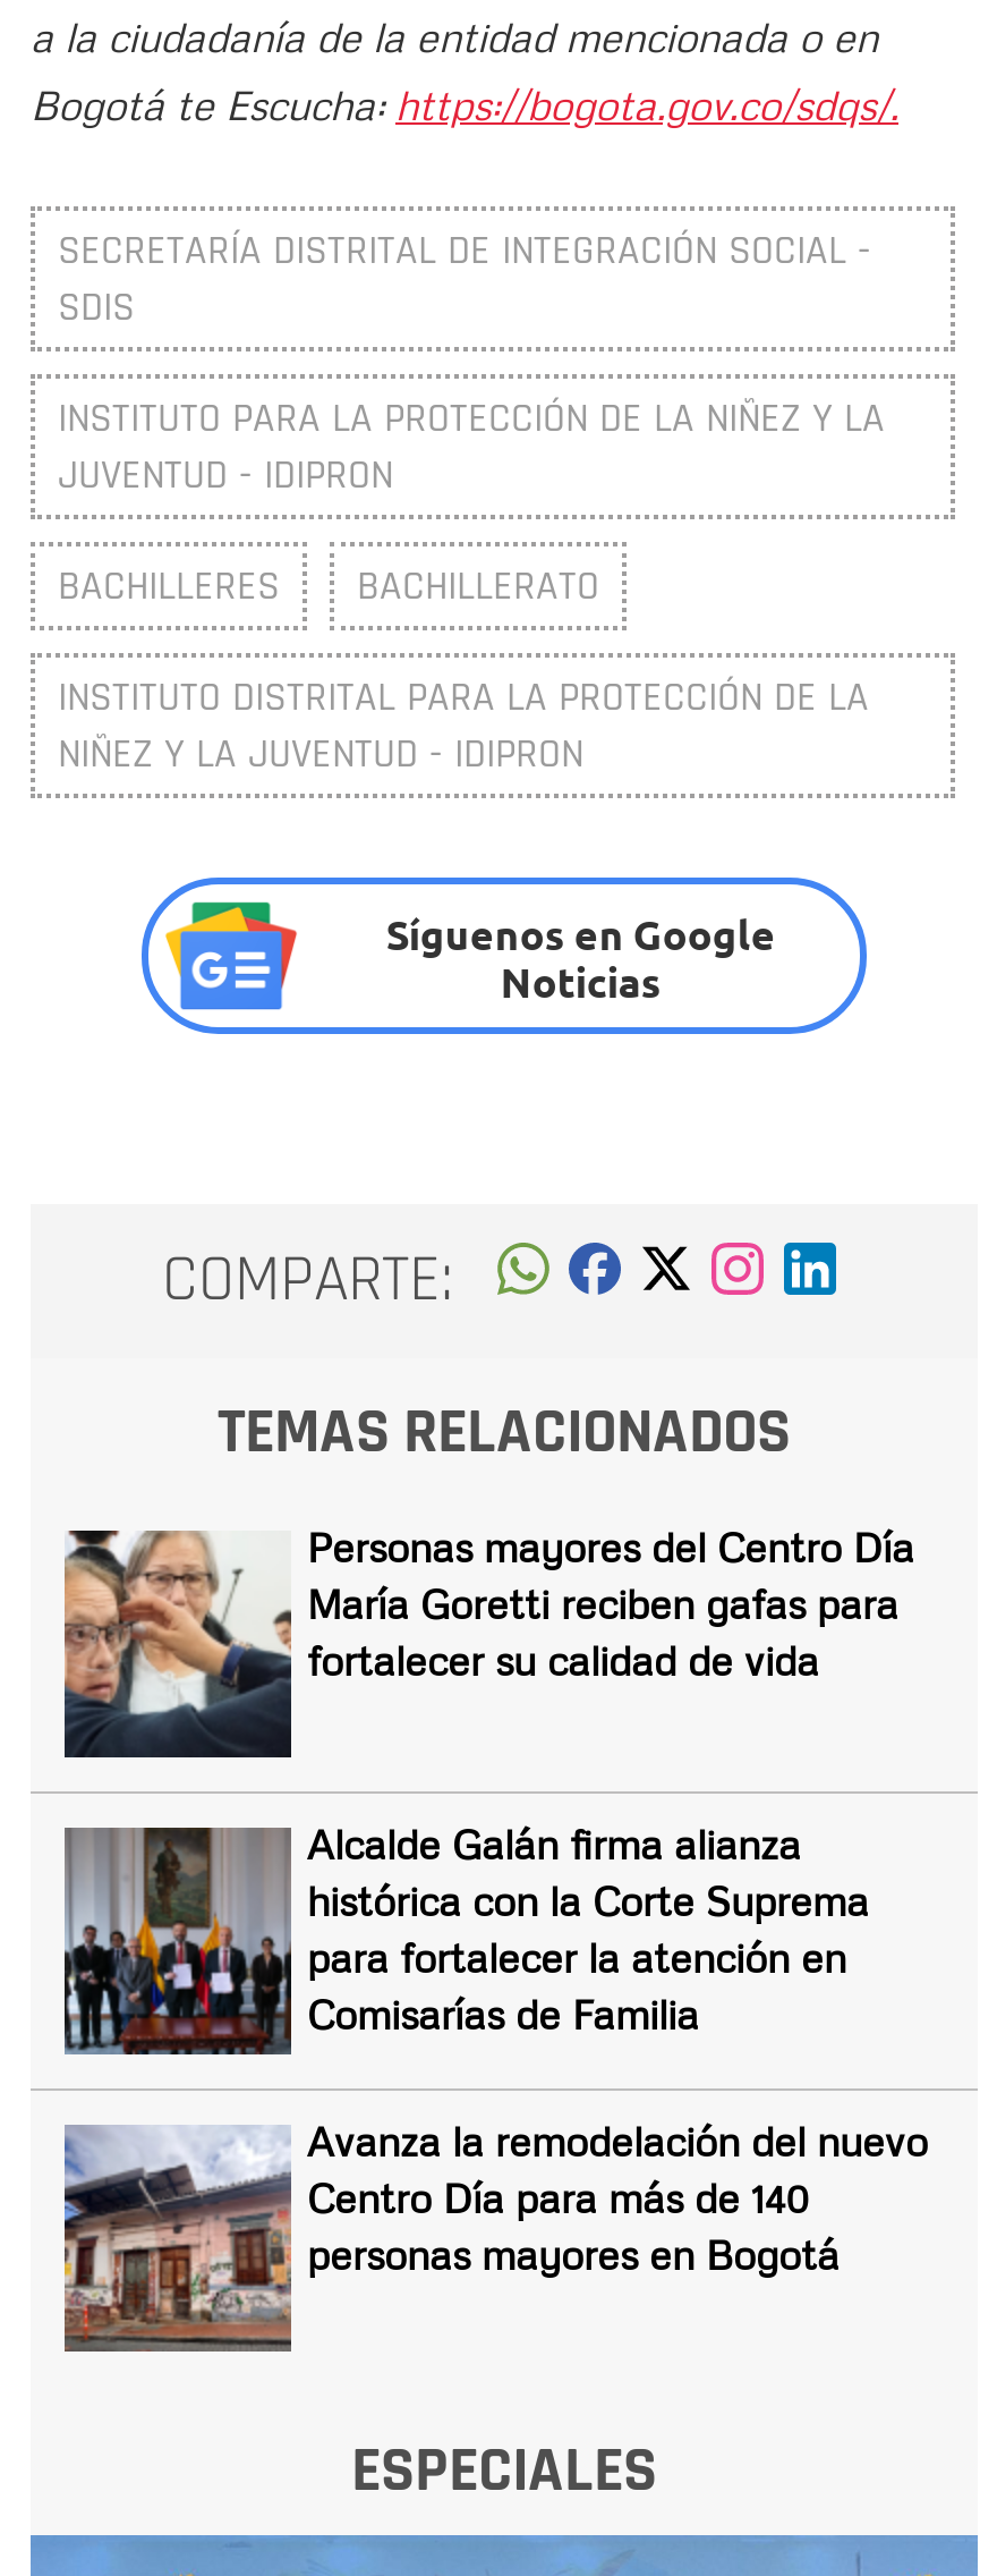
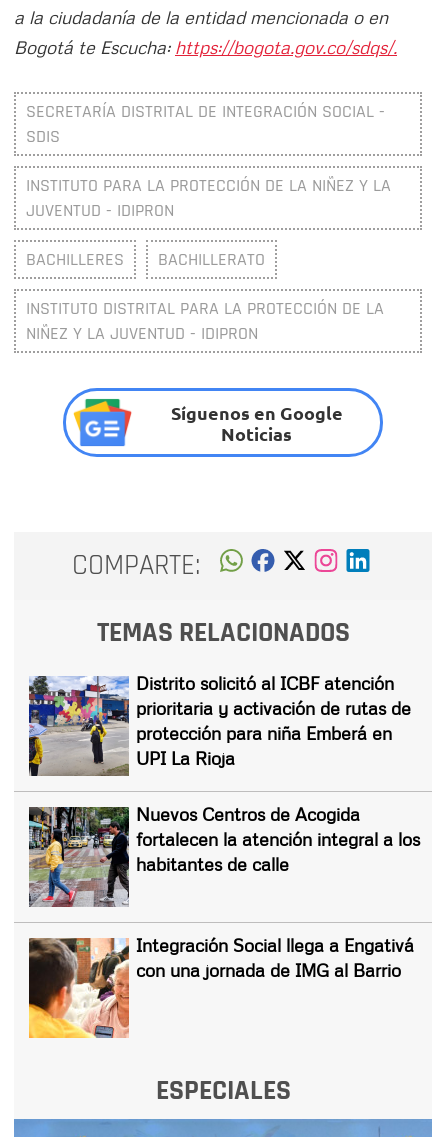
- [image]
- Personas mayores del Centro Día
- María Goretti reciben gafas para
- fortalecer su calidad de vida
+ [image]
+ Distrito solicitó al ICBF atención
+ prioritaria y activación de rutas de
+ protección para niña Emberá en
+ UPI La Rioja

- [image]
- Alcalde Galán firma alianza
- histórica con la Corte Suprema
- para fortalecer la atención en
- Comisarías de Familia
+ [image]
+ Nuevos Centros de Acogida
+ fortalecen la atención integral a los
+ habitantes de calle

- [image]
- Avanza la remodelación del nuevo
- Centro Día para más de 140
- personas mayores en Bogotá
+ [image]
+ Integración Social llega a Engativá
+ con una jornada de IMG al Barrio
